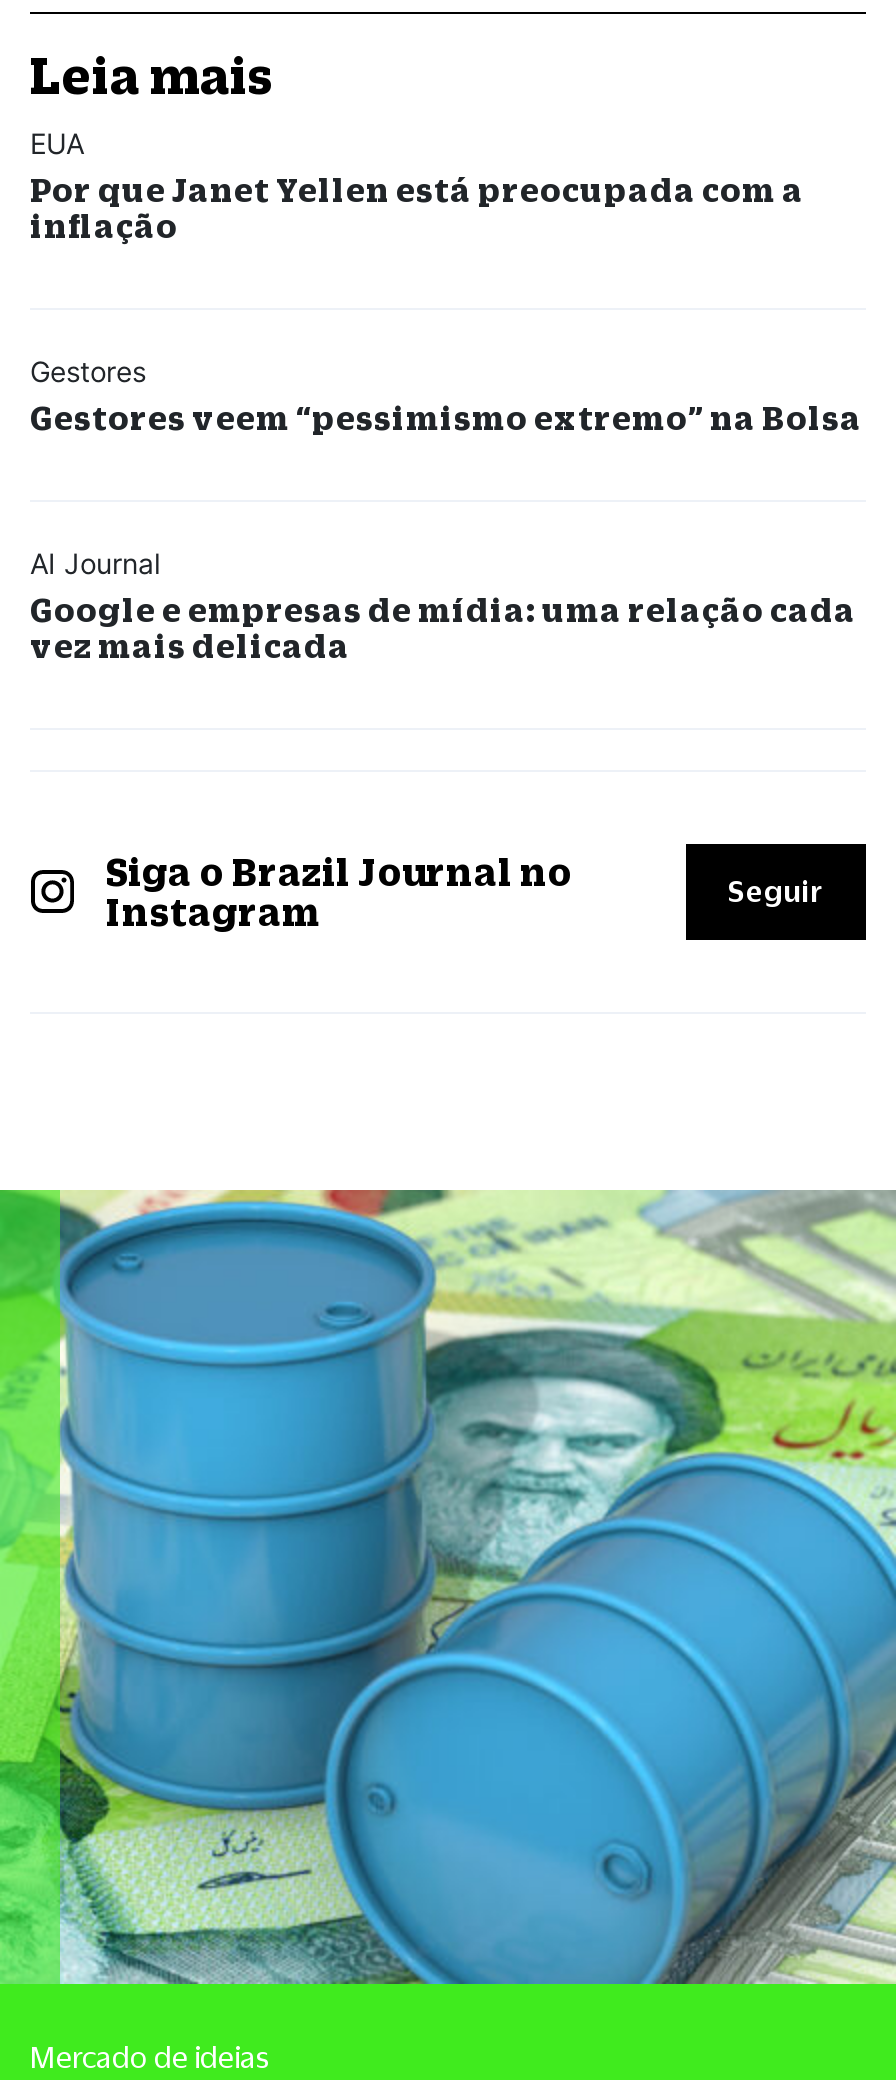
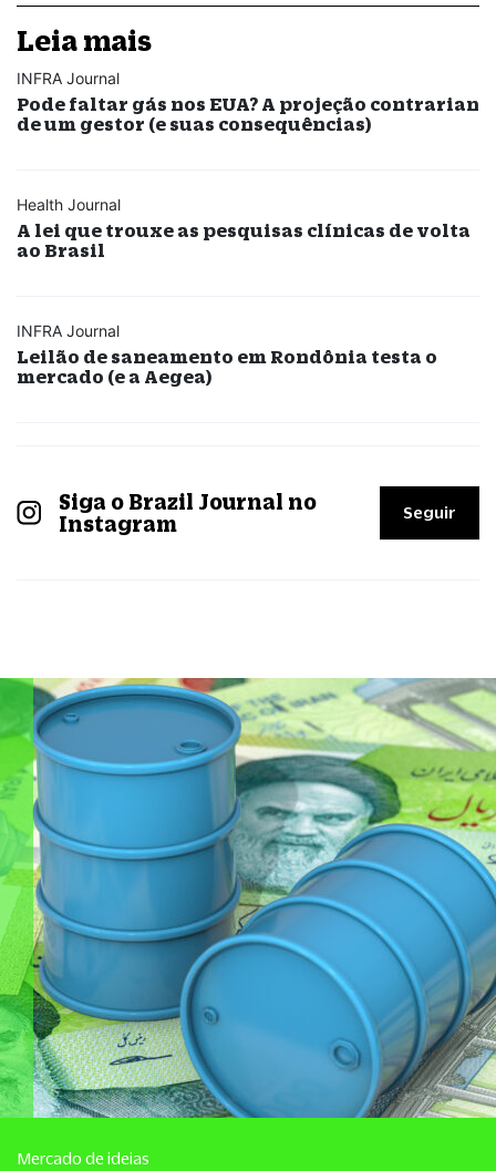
- EUA
- Por que Janet Yellen está preocupada com a
- inflação
+ INFRA Journal
+ Pode faltar gás nos EUA? A projeção contrarian
+ de um gestor (e suas consequências)

- Gestores
- Gestores veem “pessimismo extremo” na Bolsa
+ Health Journal
+ A lei que trouxe as pesquisas clínicas de volta
+ ao Brasil

- AI Journal
- Google e empresas de mídia: uma relação cada
- vez mais delicada
+ INFRA Journal
+ Leilão de saneamento em Rondônia testa o
+ mercado (e a Aegea)
